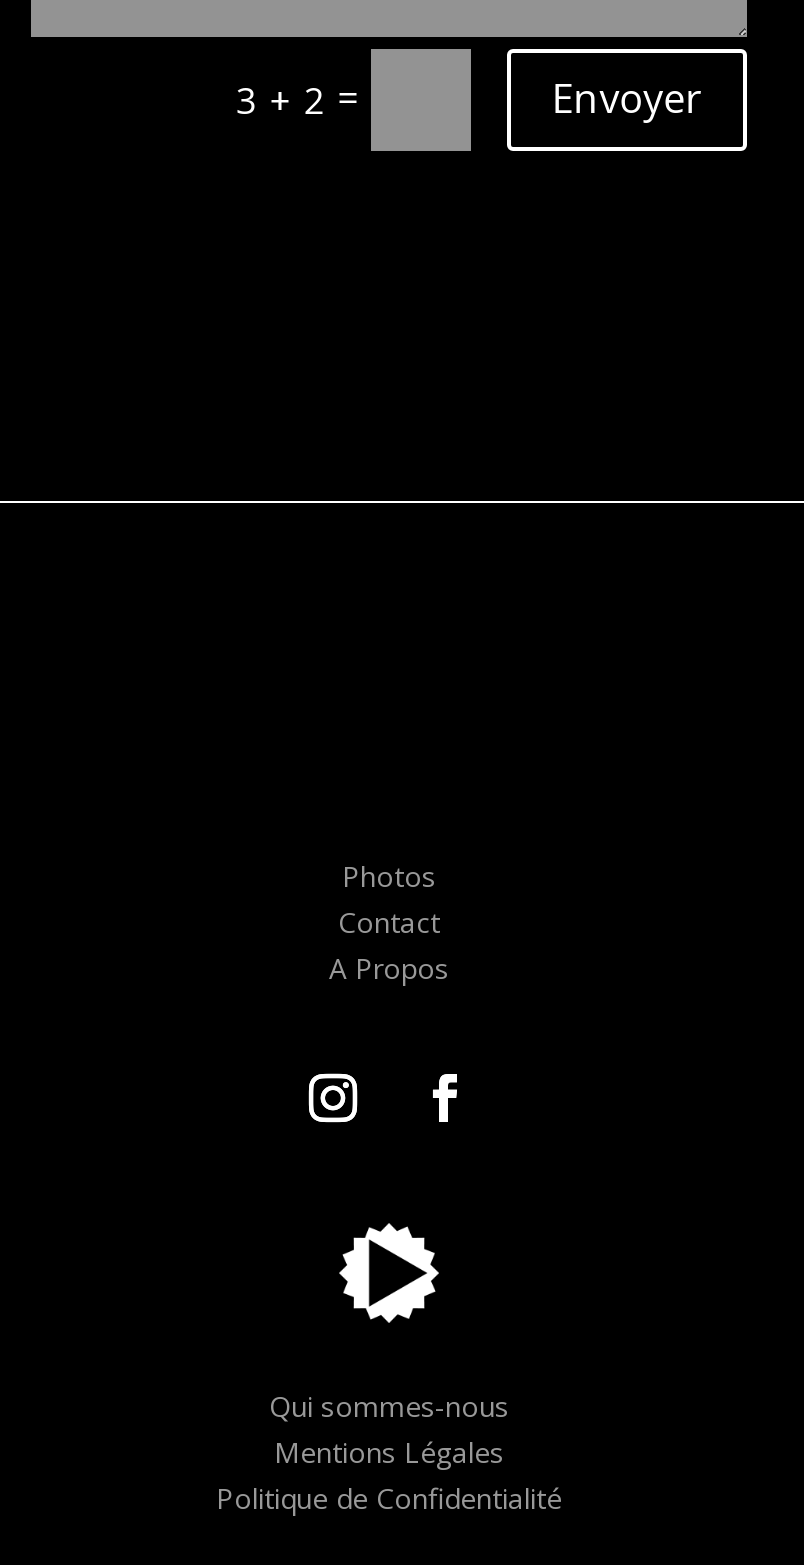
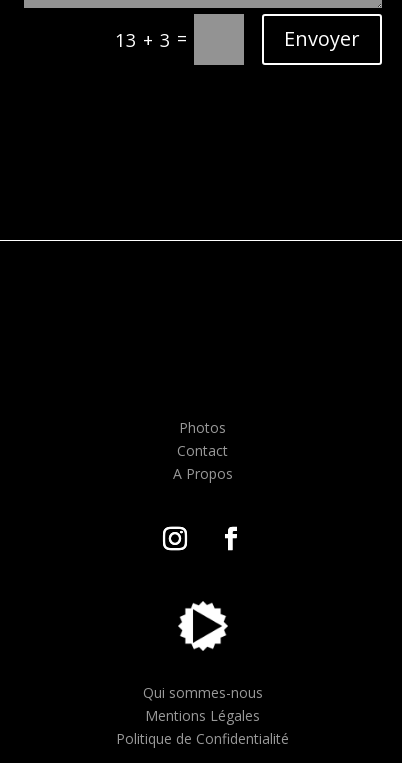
- 3 + 2 =
+ 13 + 3 =
